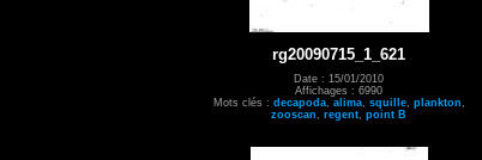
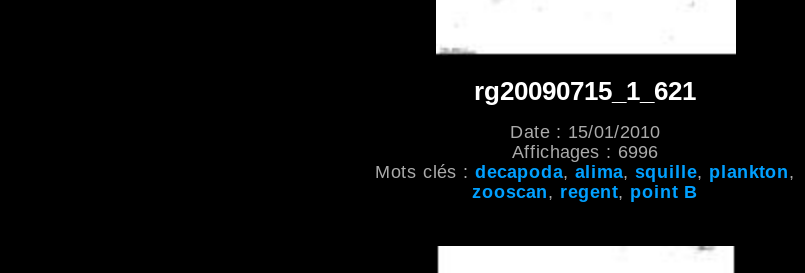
- Affichages : 6990
+ Affichages : 6996
